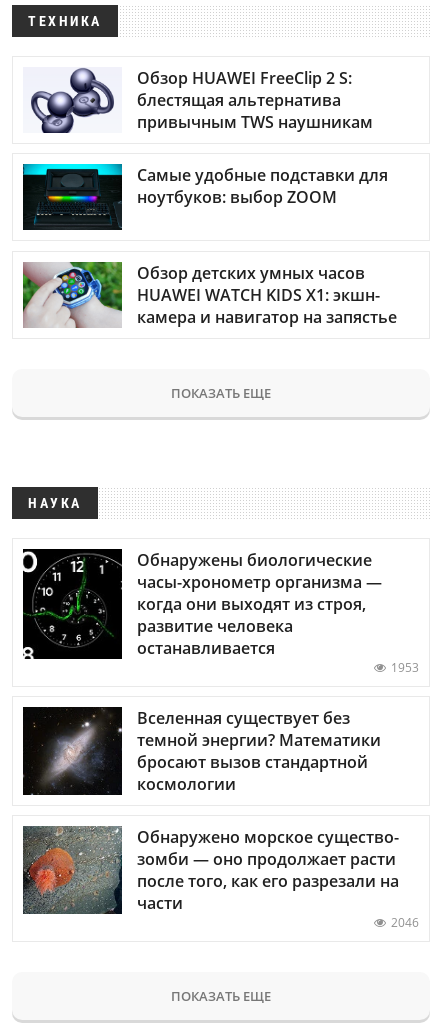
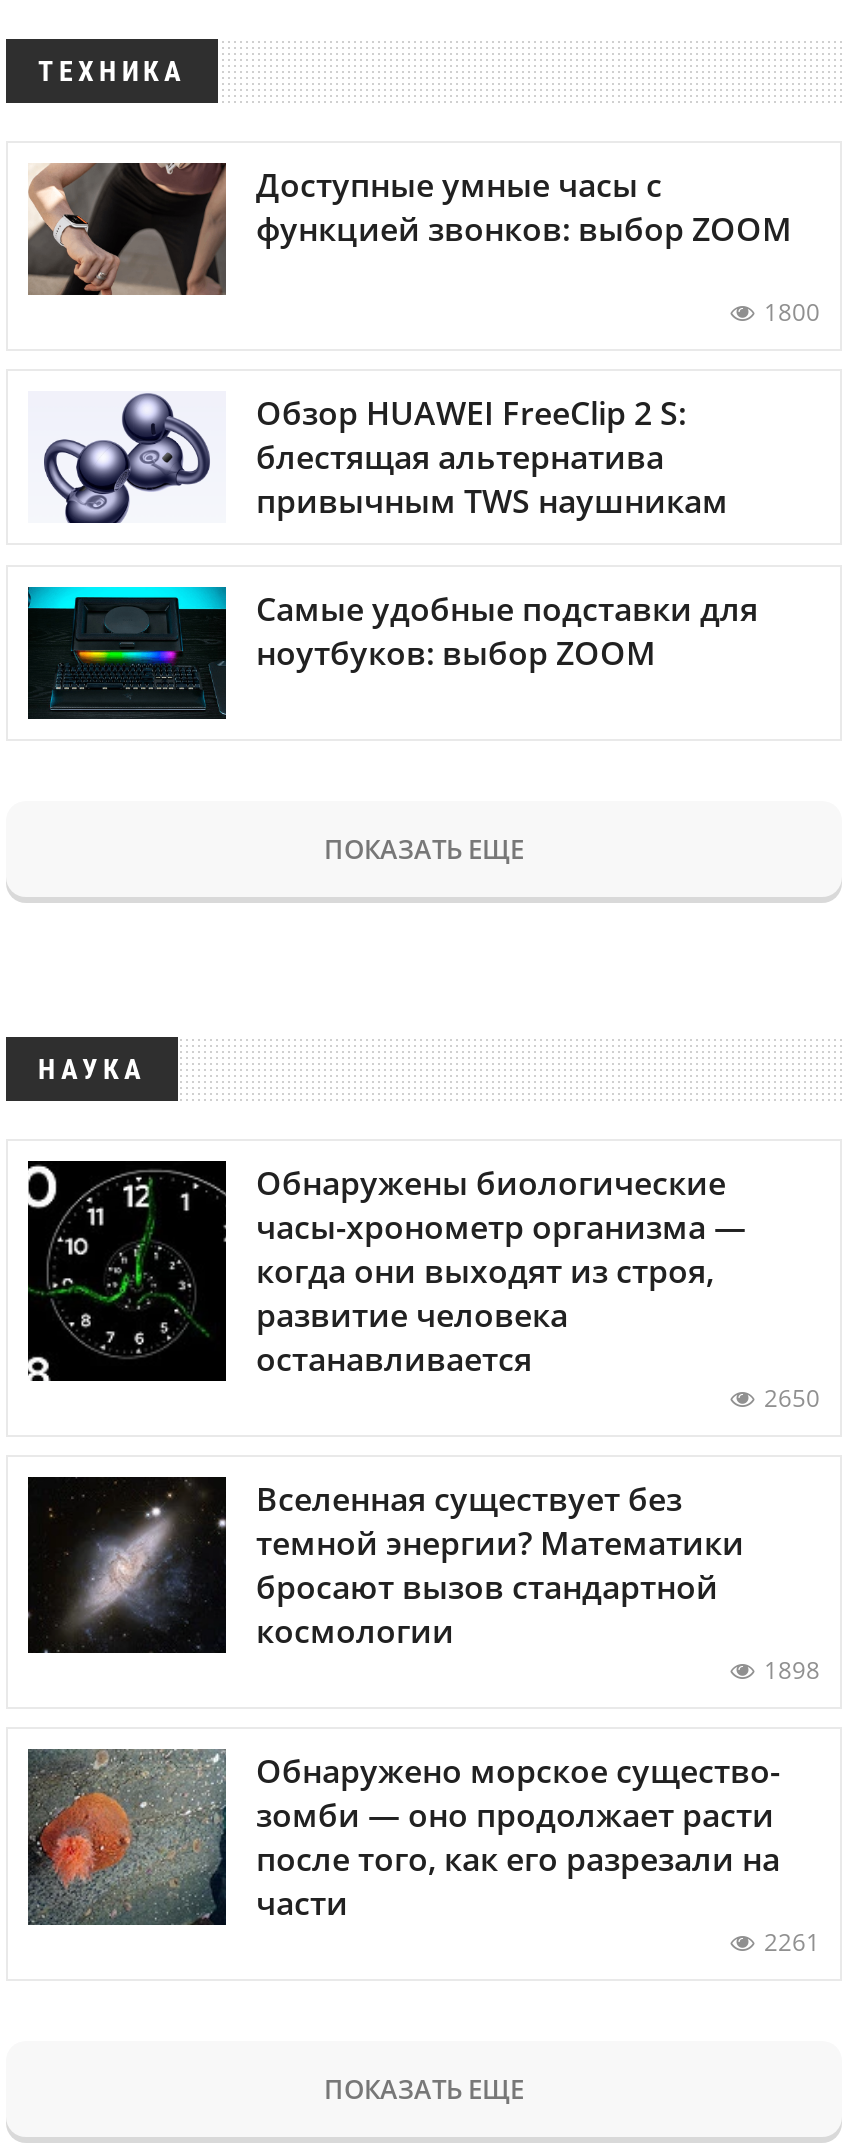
+ [image]
+ Доступные умные часы с
+ функцией звонков: выбор ZOOM
+ 1800

moved down: [image] | Обзор HUAWEI FreeClip 2 S: | блестящая альтернатива | привычным TWS наушникам | Самые удобные подставки для | ноутбуков: выбор ZOOM

- [image]
- Обзор детских умных часов
- HUAWEI WATCH KIDS X1: экшн-
- камера и навигатор на запястье

- 1953
+ 2650

+ 1898

- 2046
+ 2261
